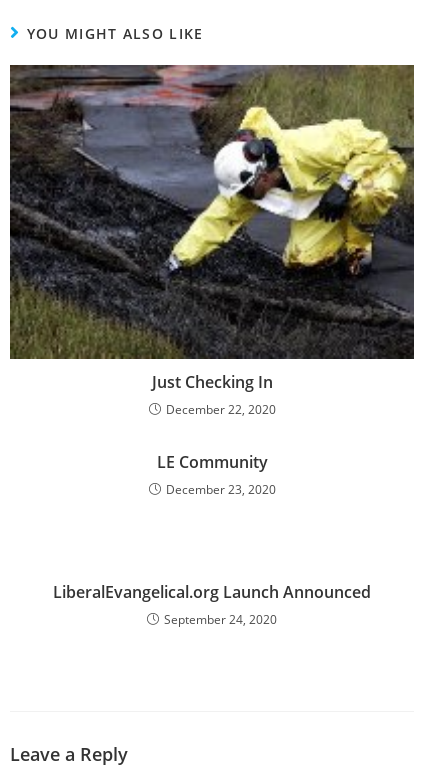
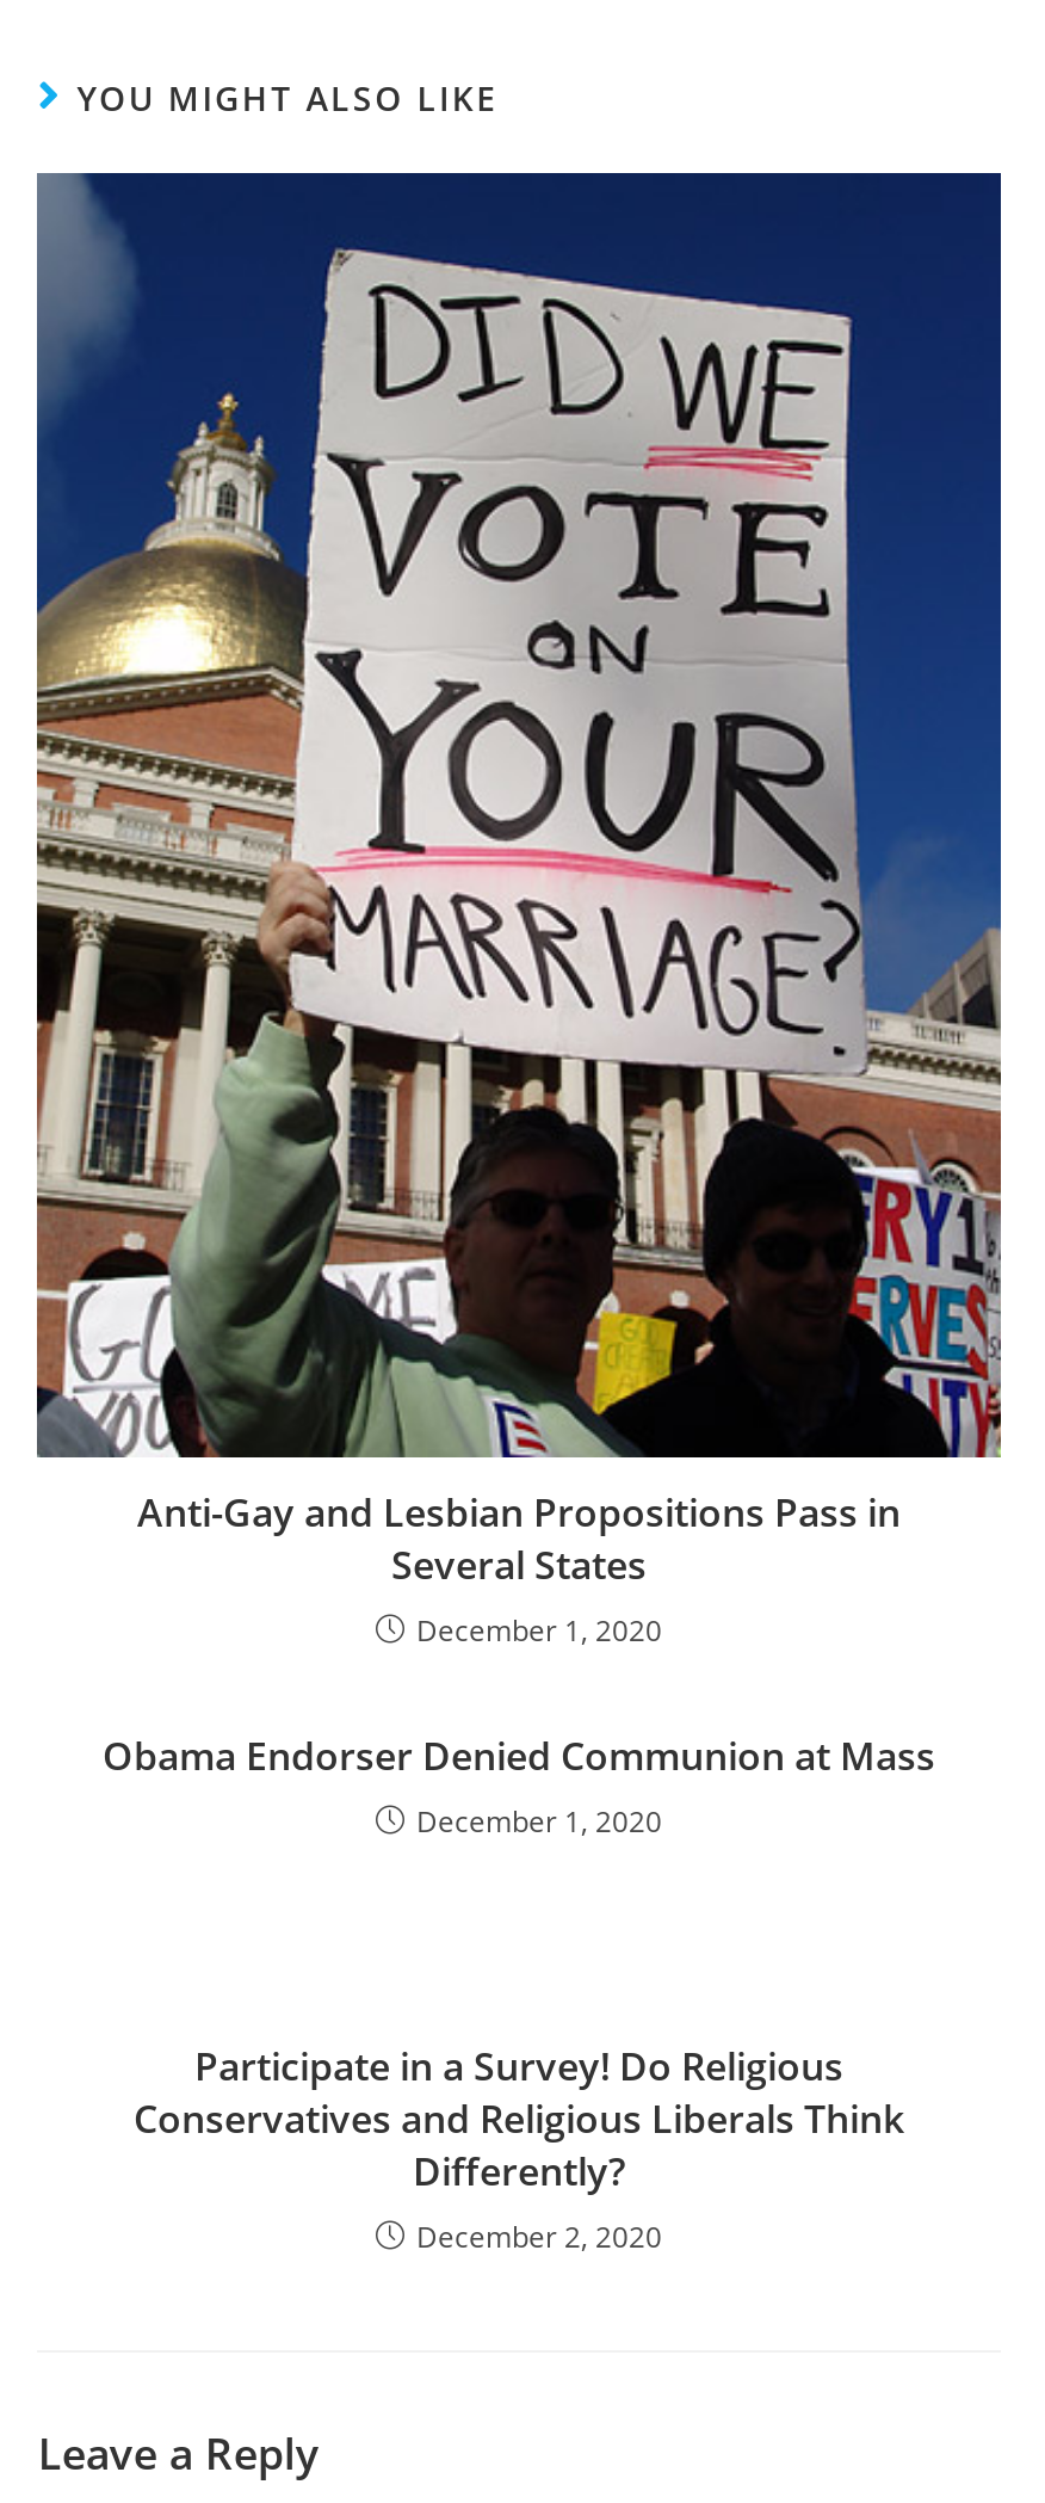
- [image]
- Just Checking In
- December 22, 2020
+ [image]
+ Anti-Gay and Lesbian Propositions Pass in
+ Several States
+ December 1, 2020

- LE Community
- December 23, 2020
+ Obama Endorser Denied Communion at Mass
+ December 1, 2020

- LiberalEvangelical.org Launch Announced
- September 24, 2020
+ Participate in a Survey! Do Religious
+ Conservatives and Religious Liberals Think
+ Differently?
+ December 2, 2020
